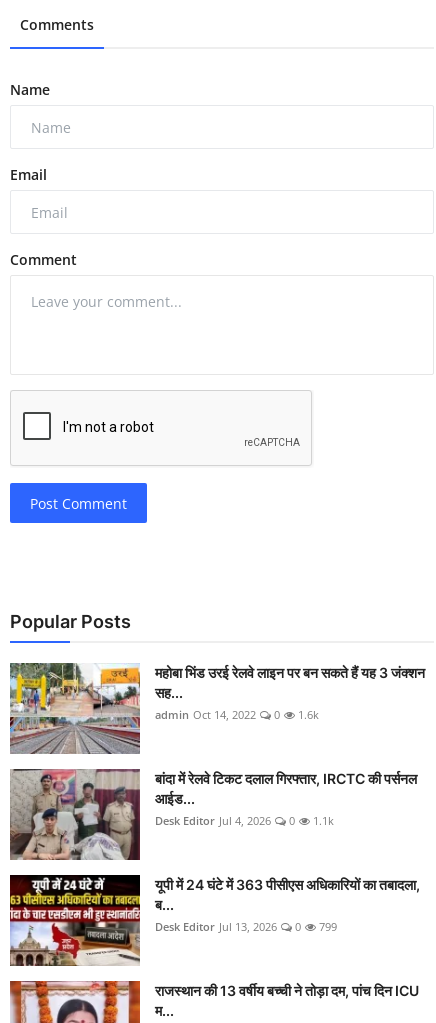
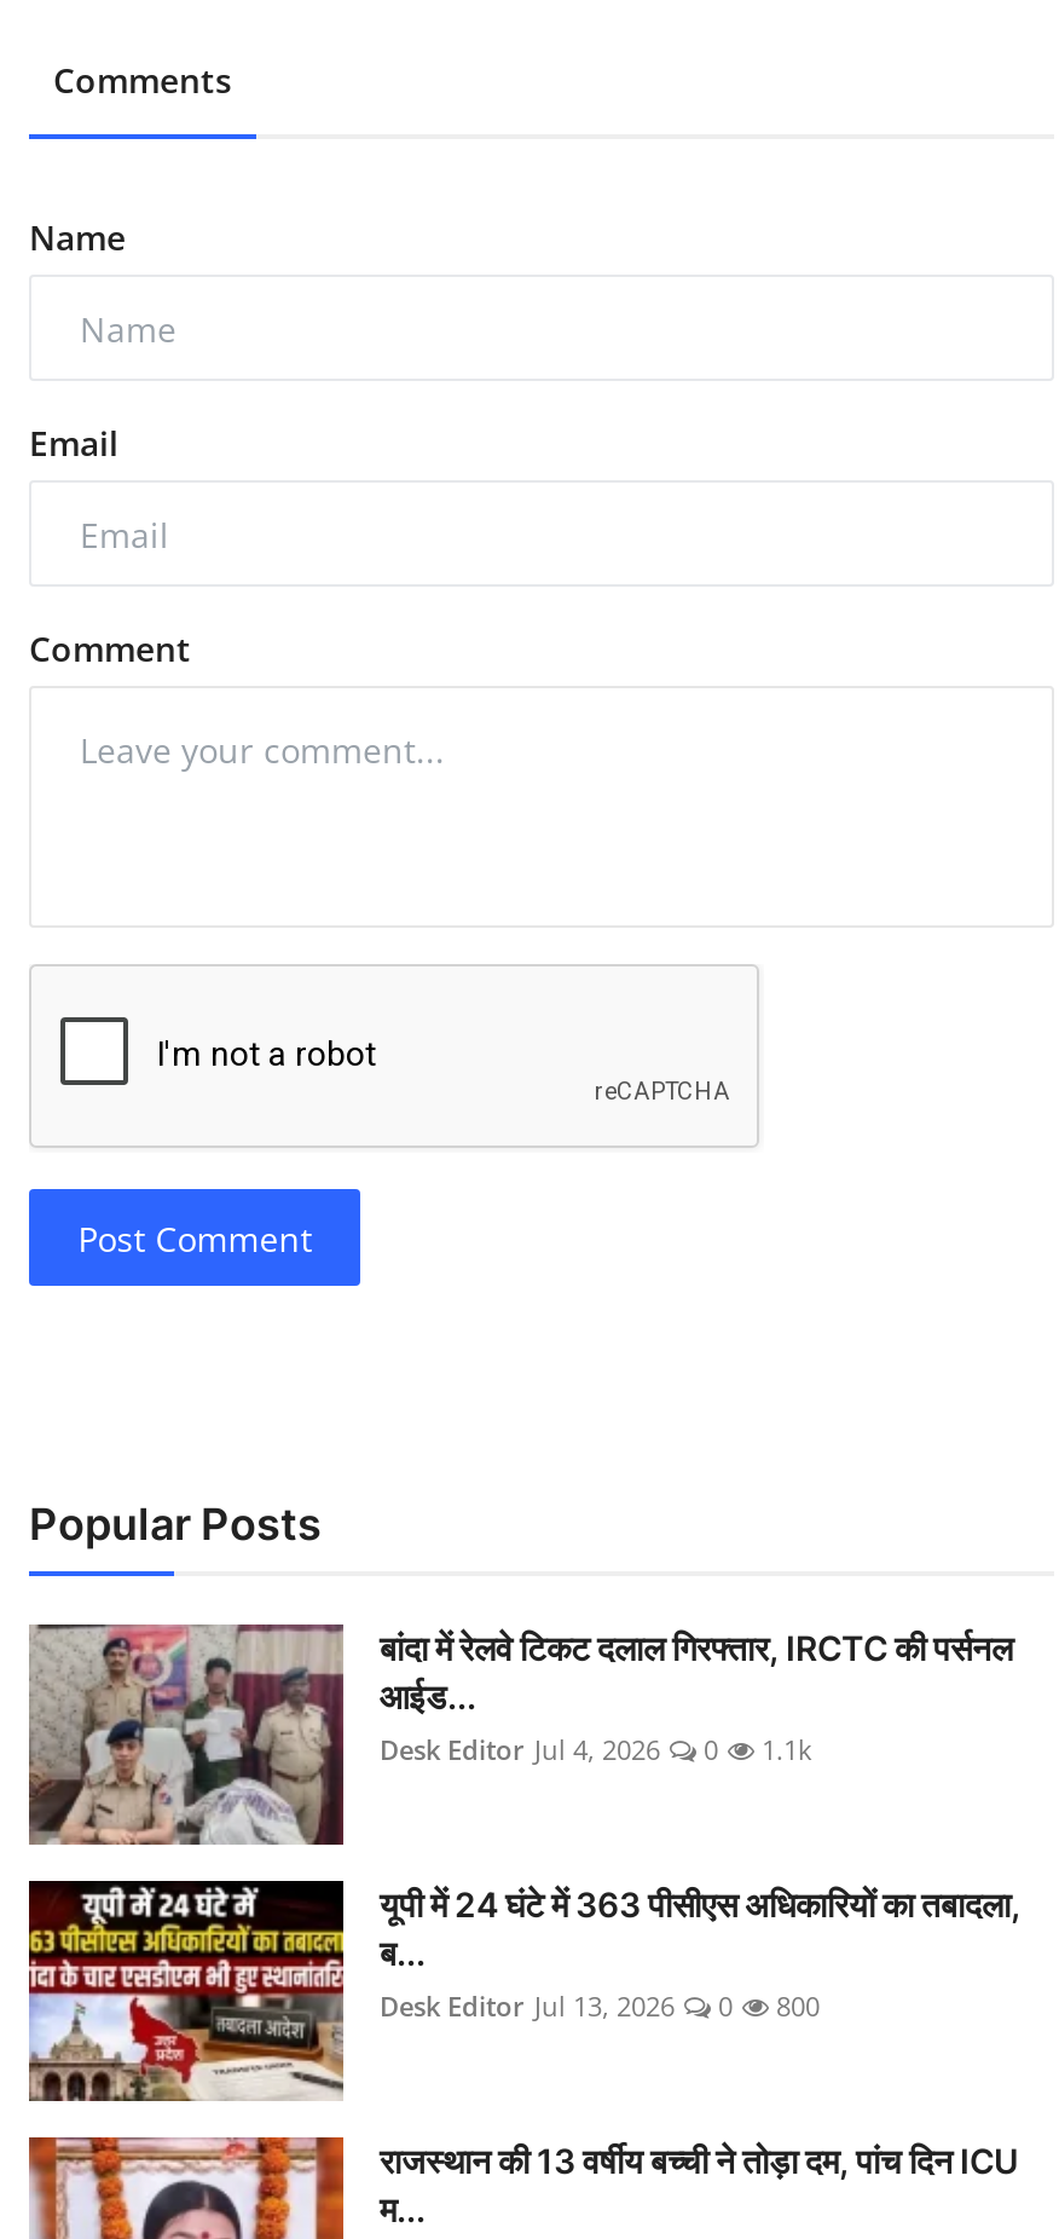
- [image]
- महोबा भिंड उरई रेलवे लाइन पर बन सकते हैं यह 3 जंक्शन
- सह...
- admin Oct 14, 2022
- 0
- 1.6k

- Desk Editor Jul 13, 2026 0 799
+ Desk Editor Jul 13, 2026 0 800
